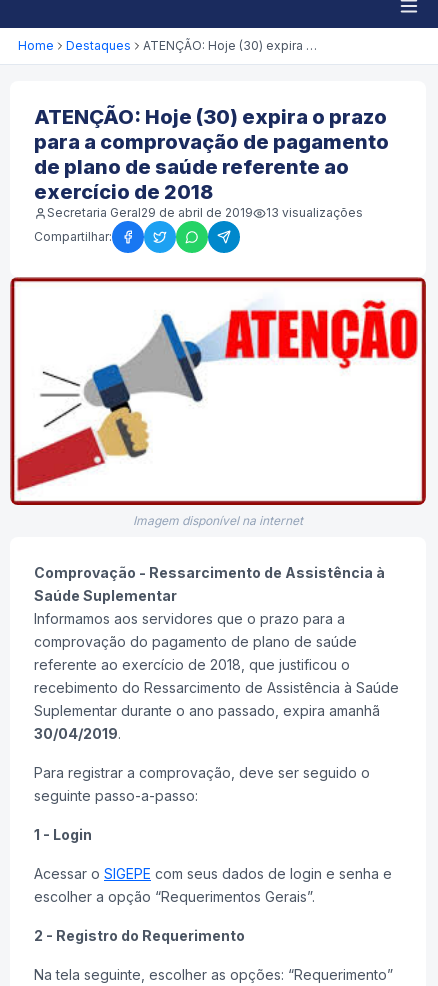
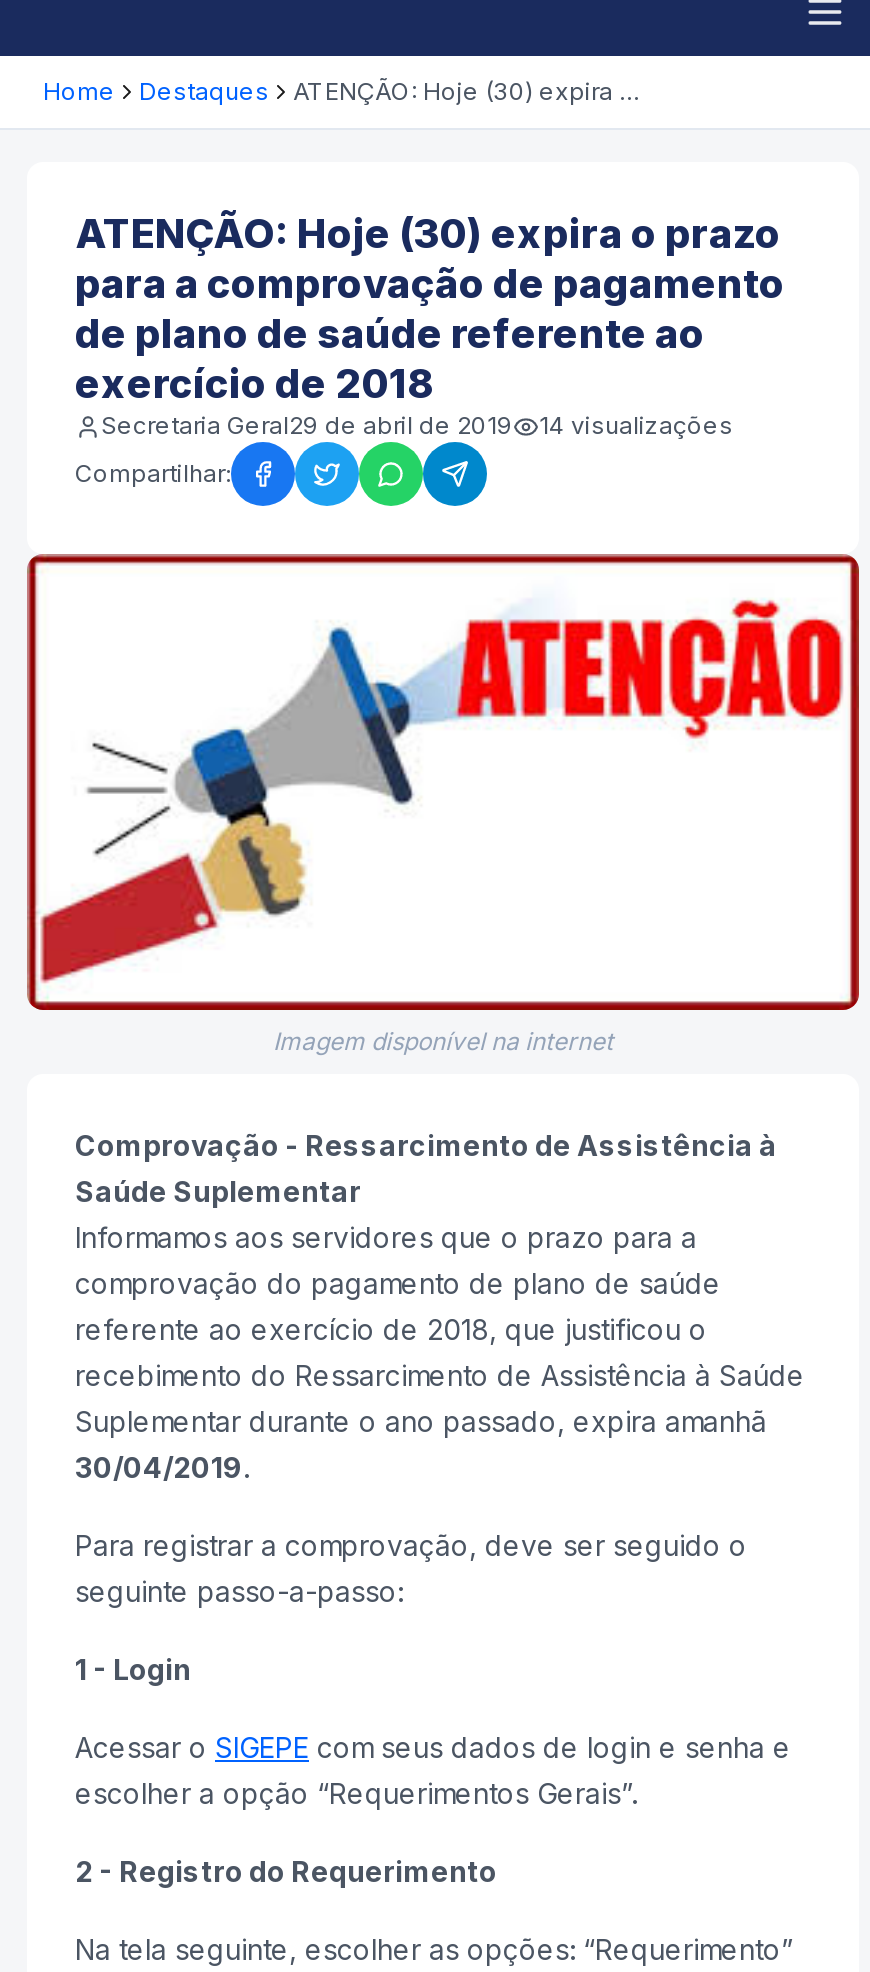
- 13 visualizações
+ 14 visualizações
